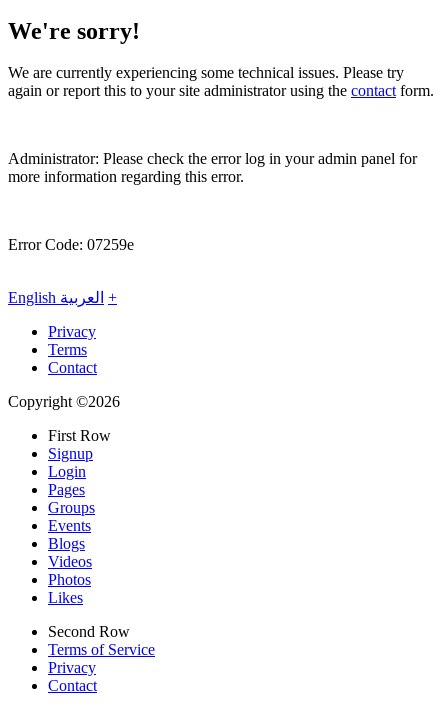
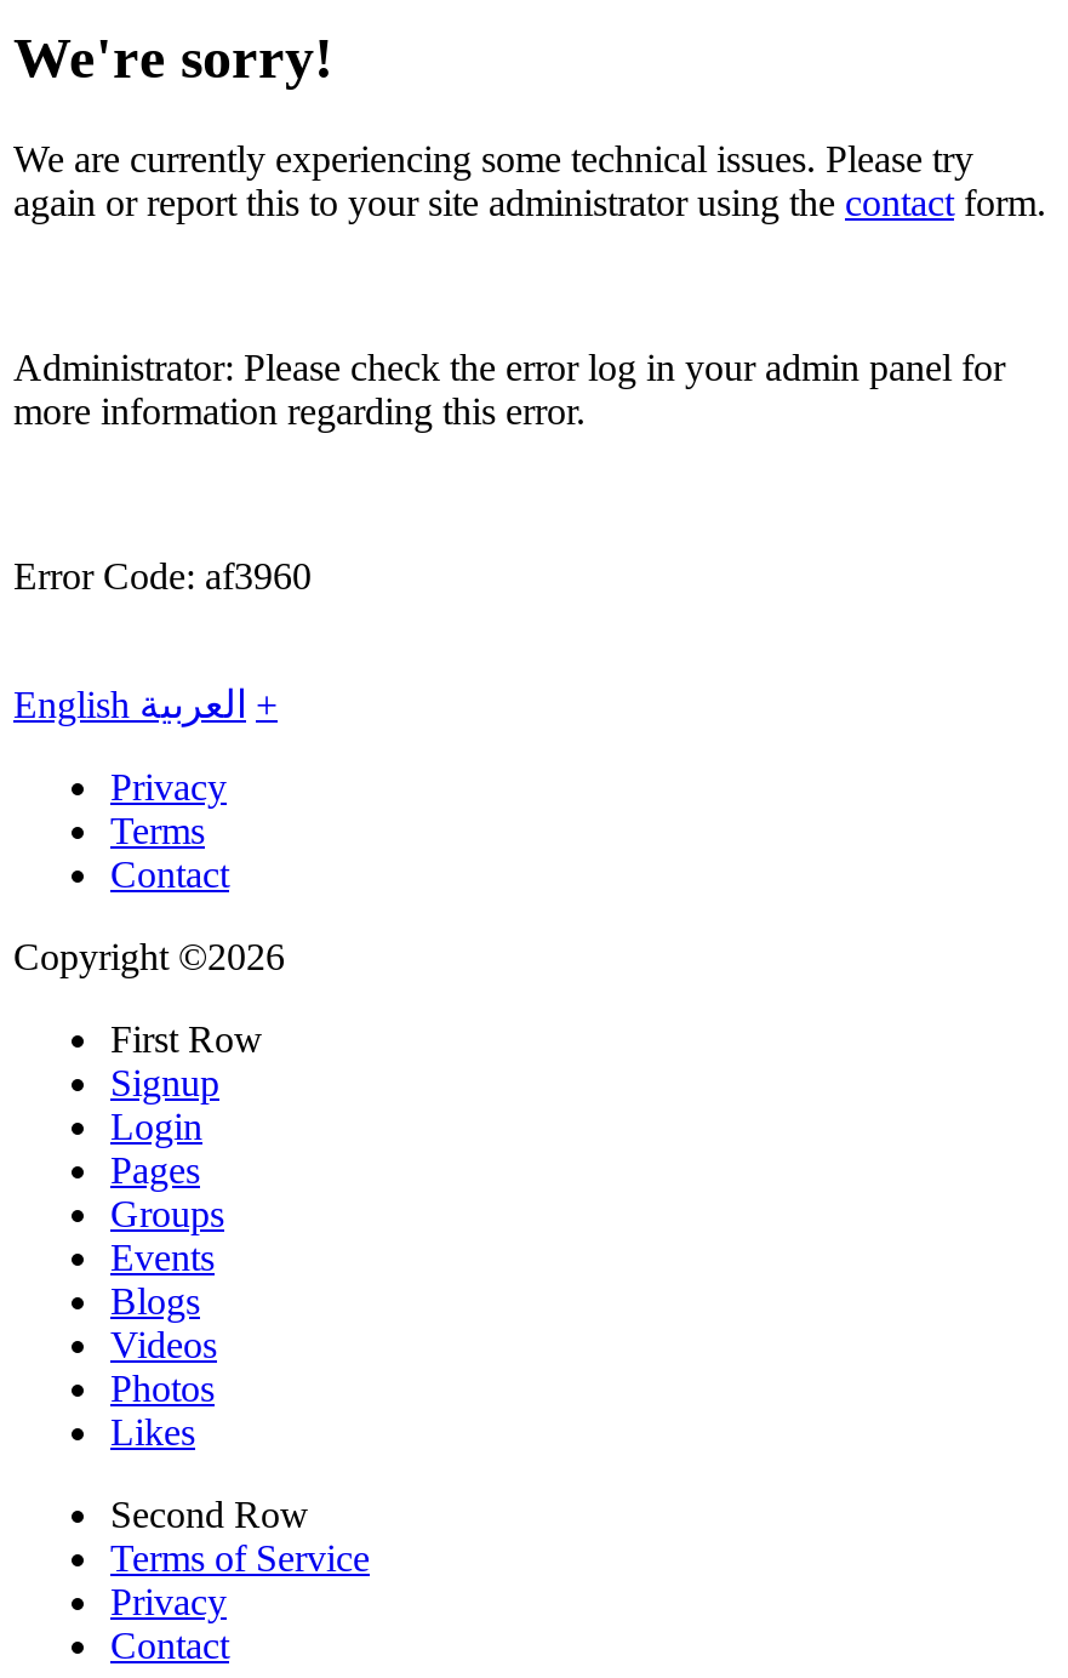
- Error Code: 07259e
+ Error Code: af3960
